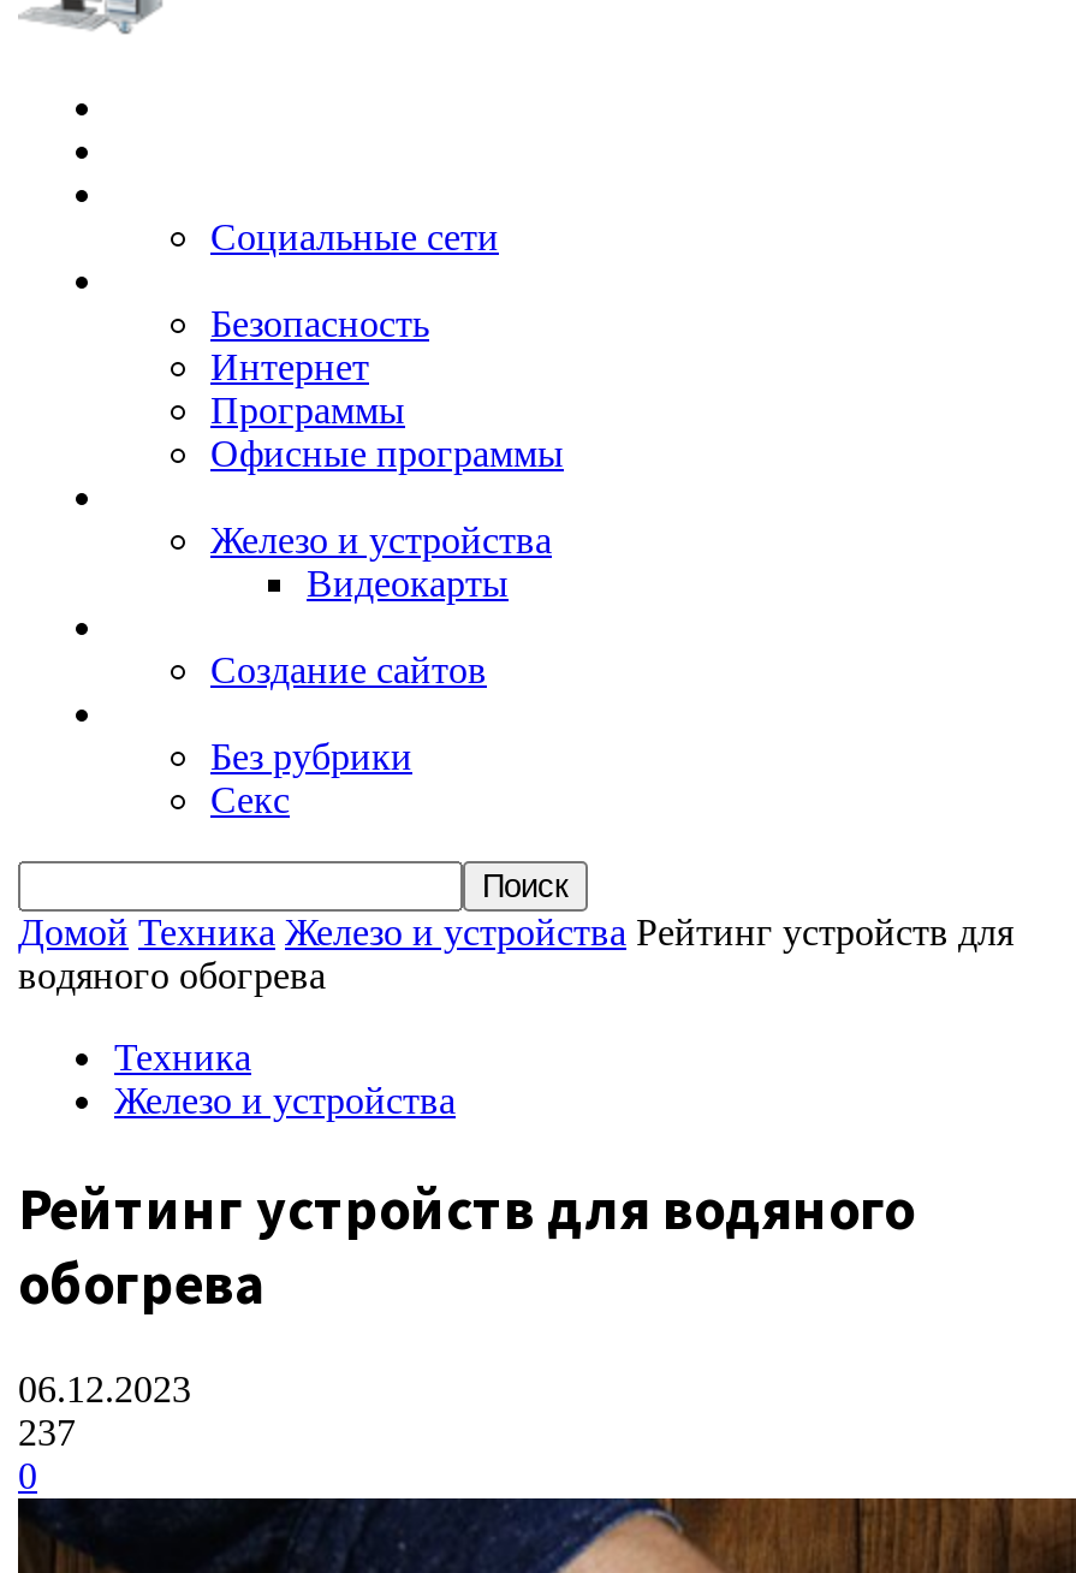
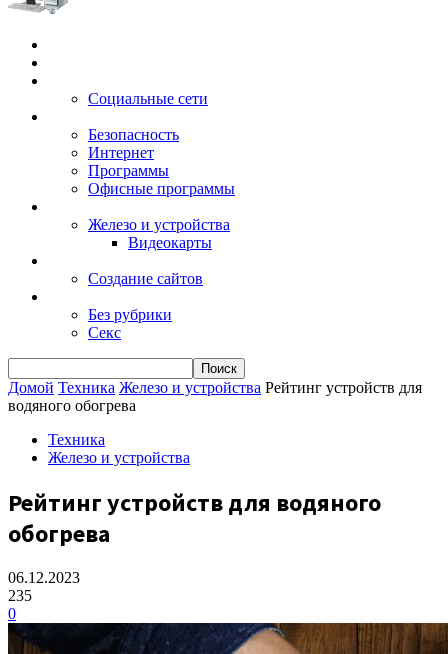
- 237
+ 235
